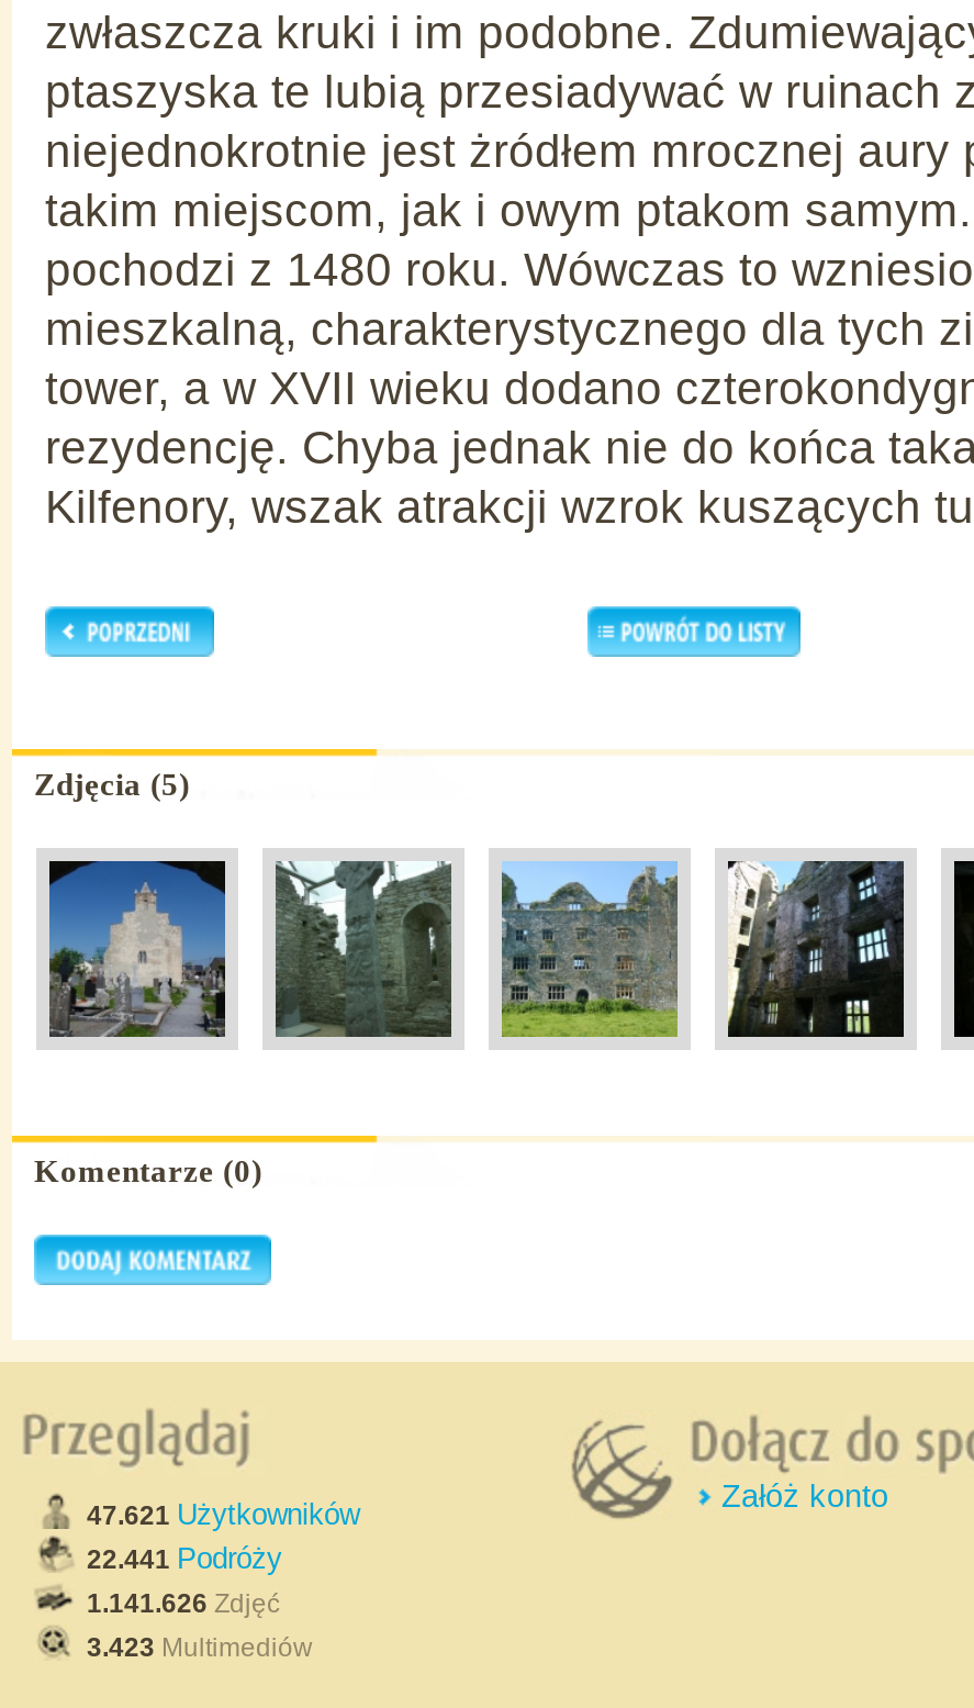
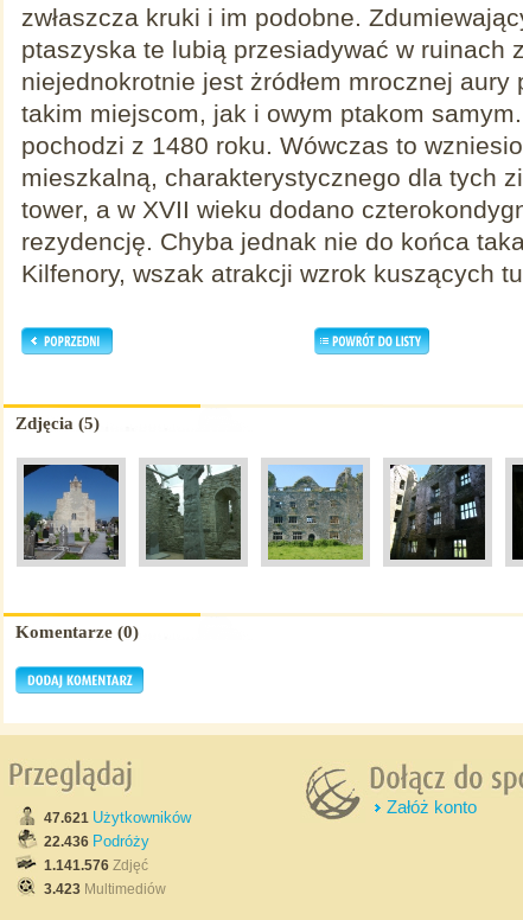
- 22.441 Podróży
+ 22.436 Podróży

- 1.141.626 Zdjęć
+ 1.141.576 Zdjęć
